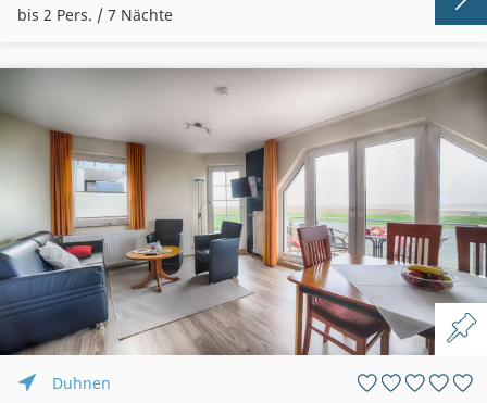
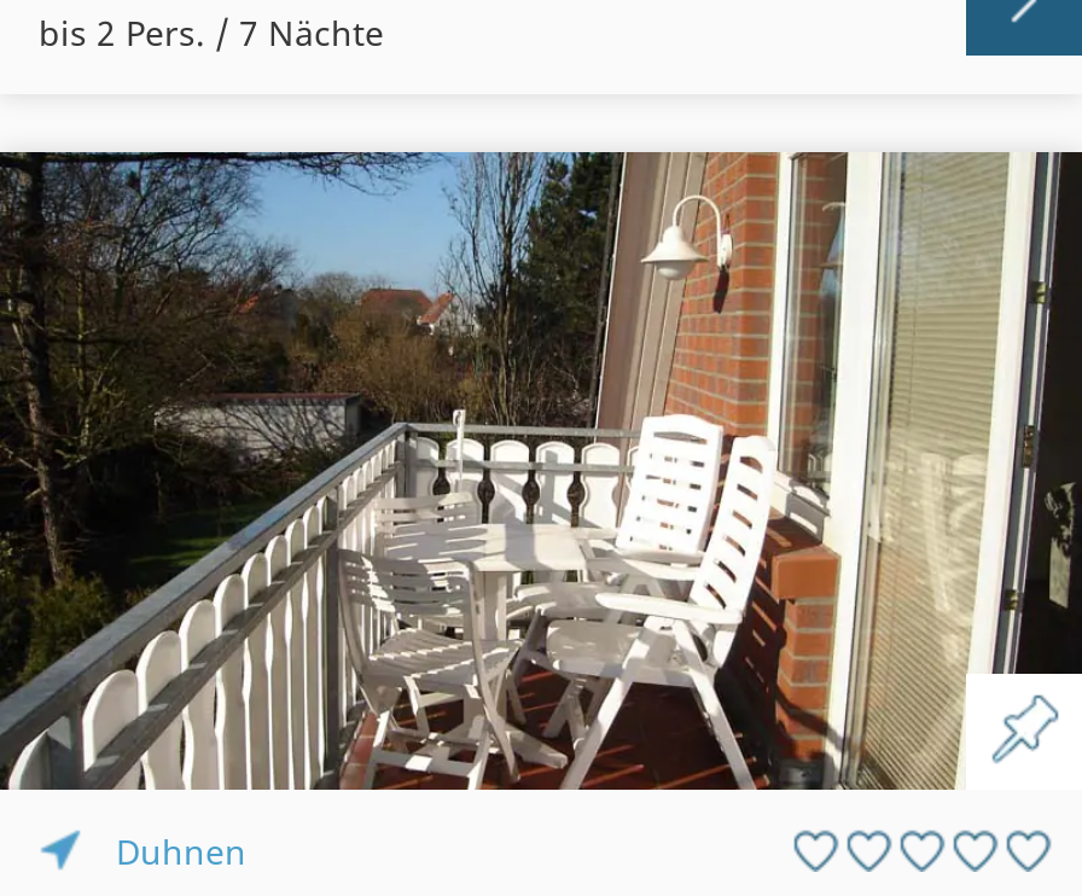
- [image]
+ [image]
